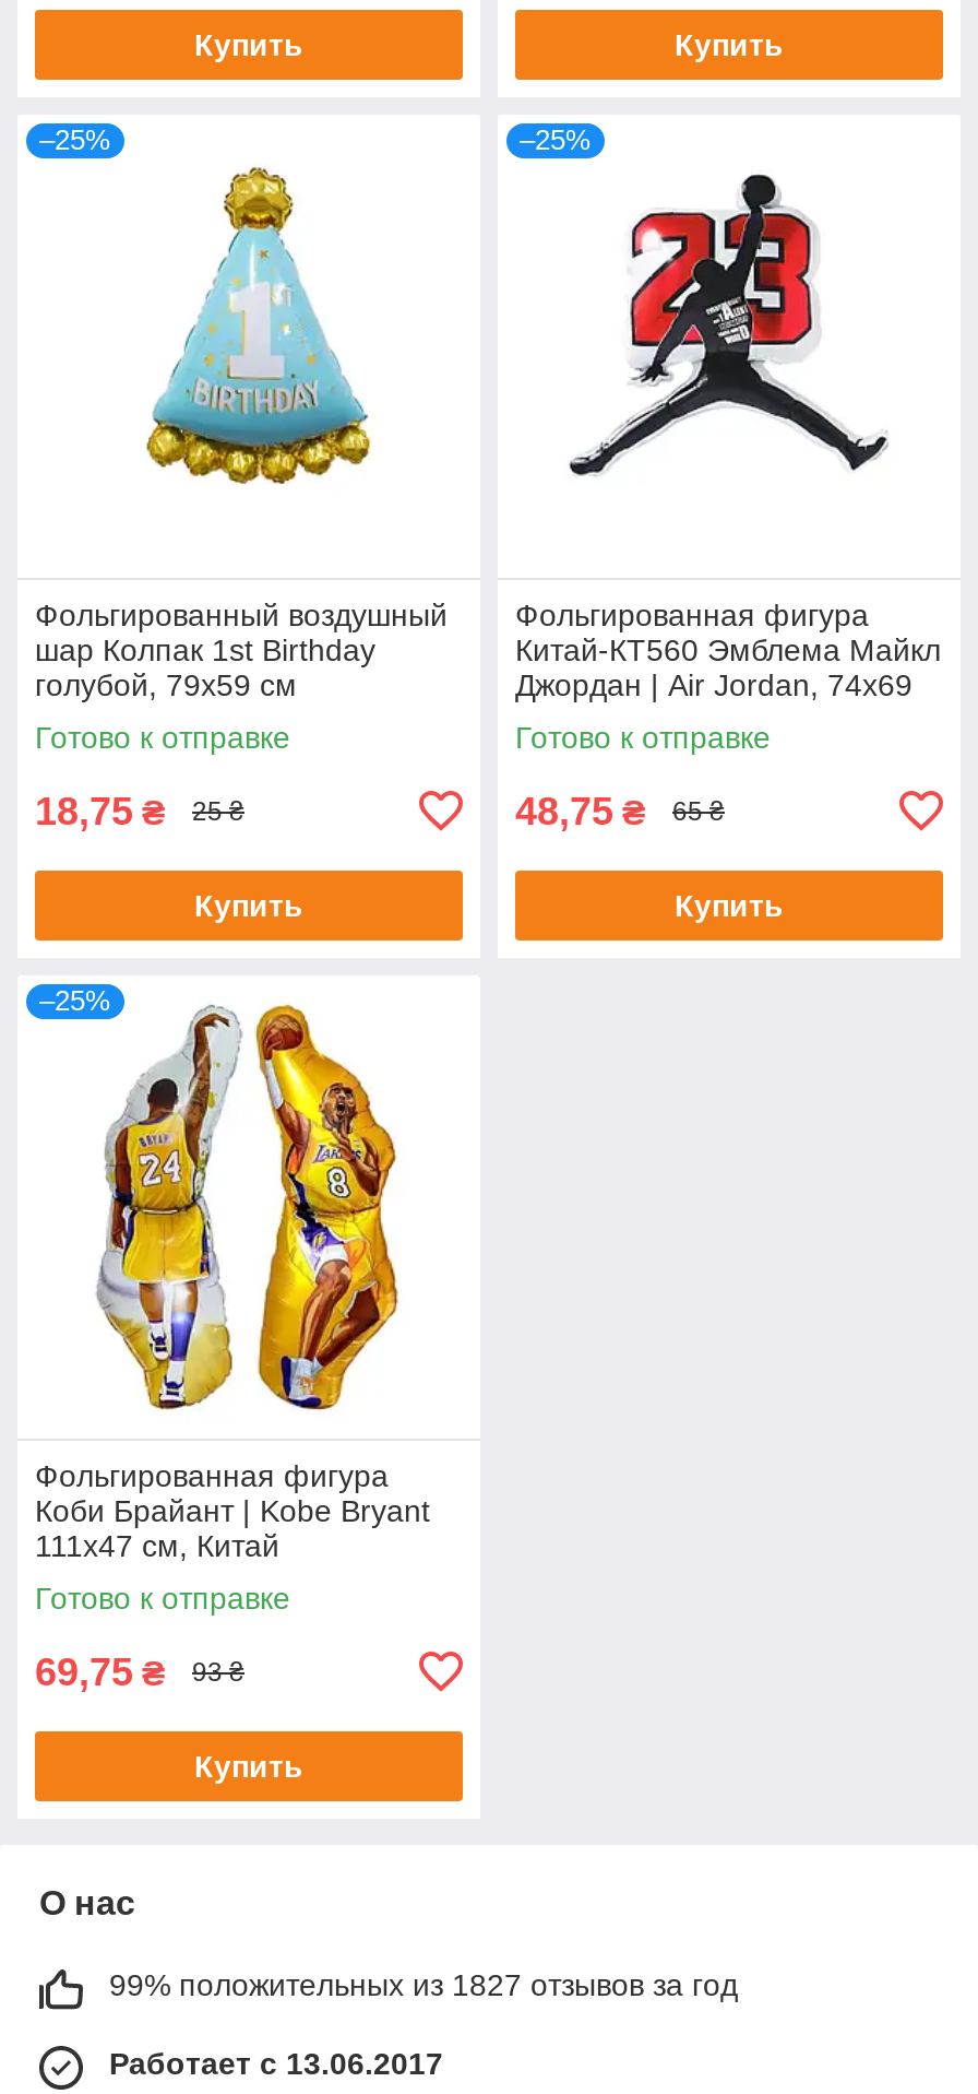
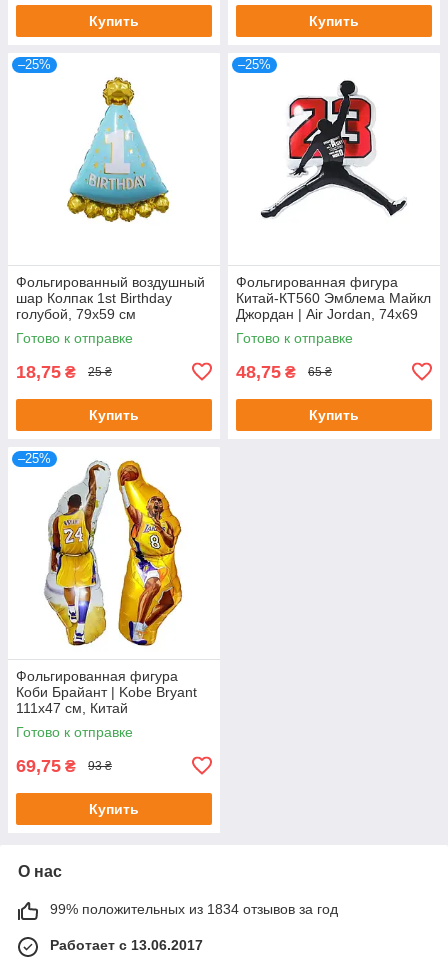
- 99% положительных из 1827 отзывов за год
+ 99% положительных из 1834 отзывов за год
